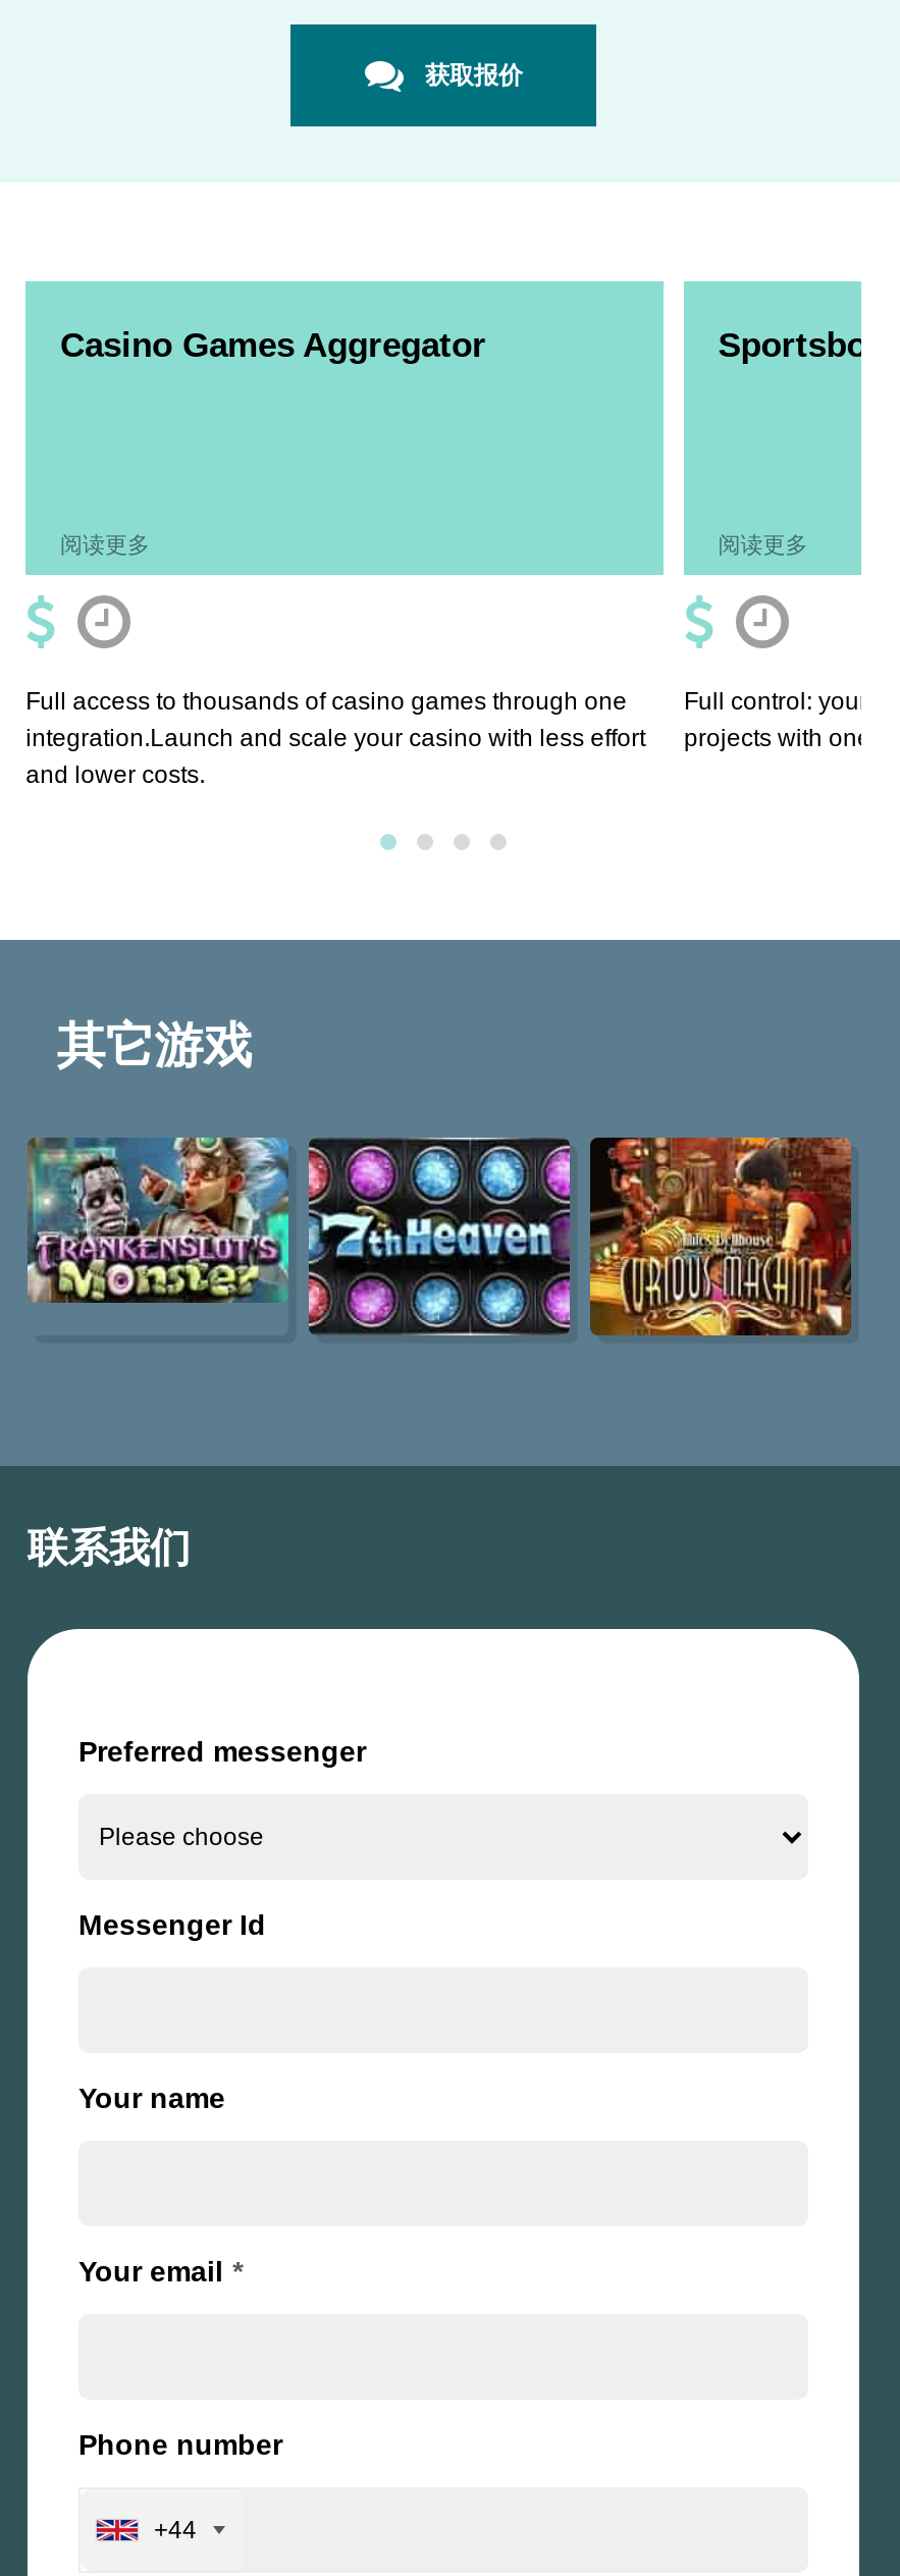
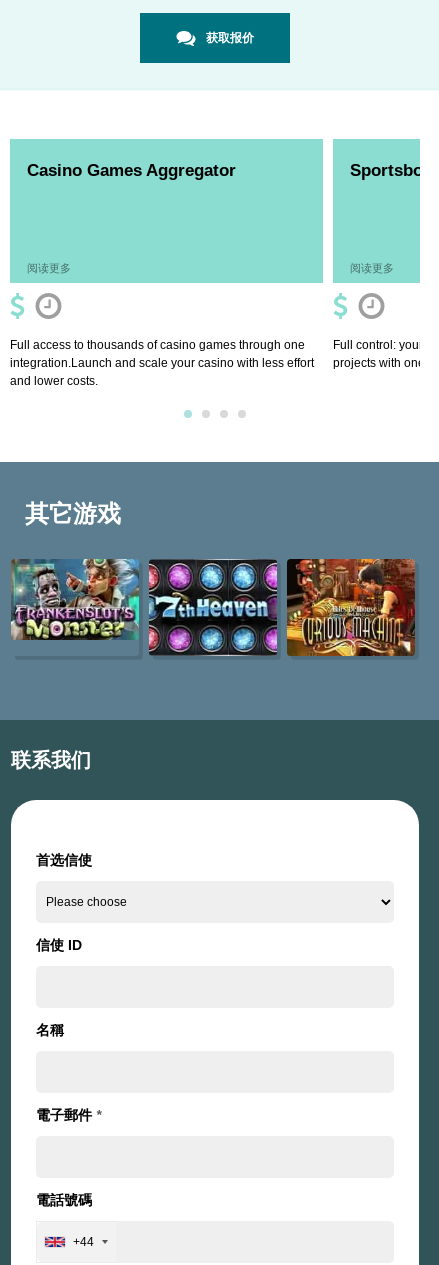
- Preferred messenger
+ 首选信使

- Messenger Id
+ 信使 ID

- Your name
+ 名稱

- Your email *
+ 電子郵件*

- Phone number
+ 電話號碼
